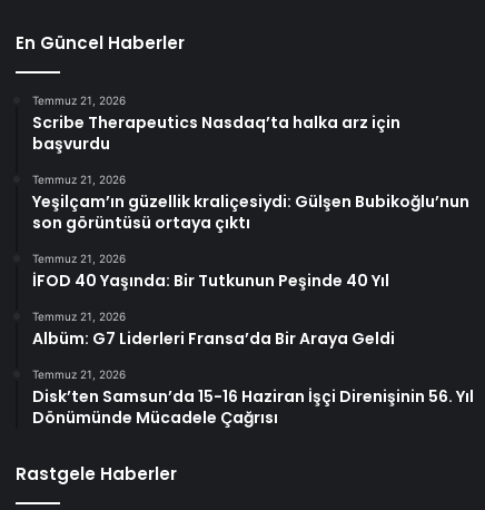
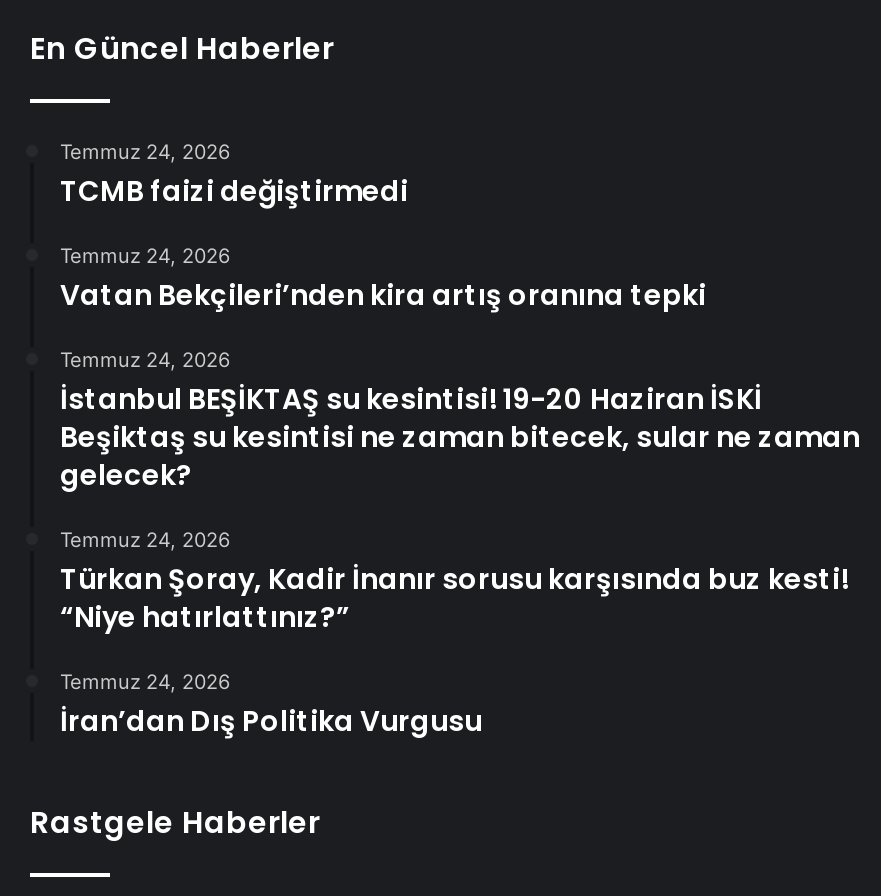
- Temmuz 21, 2026
- Scribe Therapeutics Nasdaq’ta halka arz için
- başvurdu
+ Temmuz 24, 2026
+ TCMB faizi değiştirmedi

- Temmuz 21, 2026
- Yeşilçam’ın güzellik kraliçesiydi: Gülşen Bubikoğlu’nun
- son görüntüsü ortaya çıktı
+ Temmuz 24, 2026
+ Vatan Bekçileri’nden kira artış oranına tepki

- Temmuz 21, 2026
- İFOD 40 Yaşında: Bir Tutkunun Peşinde 40 Yıl
+ Temmuz 24, 2026
+ İstanbul BEŞİKTAŞ su kesintisi! 19-20 Haziran İSKİ
+ Beşiktaş su kesintisi ne zaman bitecek, sular ne zaman
+ gelecek?

- Temmuz 21, 2026
- Albüm: G7 Liderleri Fransa’da Bir Araya Geldi
+ Temmuz 24, 2026
+ Türkan Şoray, Kadir İnanır sorusu karşısında buz kesti!
+ “Niye hatırlattınız?”

- Temmuz 21, 2026
- Disk’ten Samsun’da 15-16 Haziran İşçi Direnişinin 56. Yıl
- Dönümünde Mücadele Çağrısı
+ Temmuz 24, 2026
+ İran’dan Dış Politika Vurgusu
